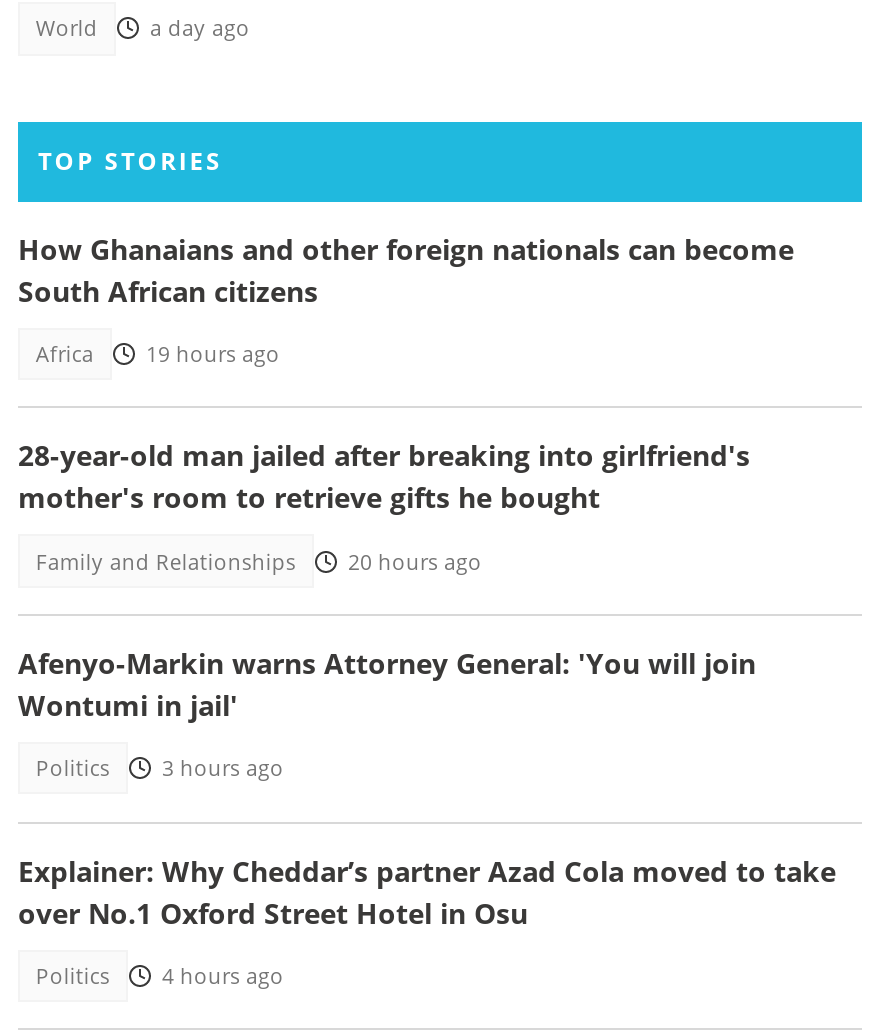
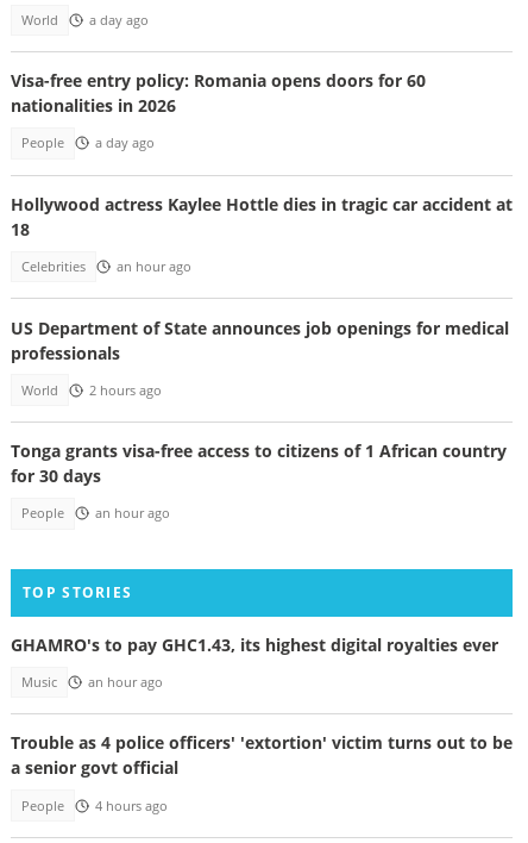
+ Visa-free entry policy: Romania opens doors for 60
+ nationalities in 2026
+ People
+ a day ago
+ Hollywood actress Kaylee Hottle dies in tragic car accident at
+ 18
+ Celebrities
+ an hour ago
+ US Department of State announces job openings for medical
+ professionals
+ World
+ 2 hours ago
+ Tonga grants visa-free access to citizens of 1 African country
+ for 30 days
+ People
+ an hour ago

moved down: TOP STORIES

- How Ghanaians and other foreign nationals can become
- South African citizens
- Africa
- 19 hours ago
- 28-year-old man jailed after breaking into girlfriend's
- mother's room to retrieve gifts he bought
- Family and Relationships
- 20 hours ago
- Afenyo-Markin warns Attorney General: 'You will join
- Wontumi in jail'
- Politics
- 3 hours ago
- Explainer: Why Cheddar’s partner Azad Cola moved to take
- over No.1 Oxford Street Hotel in Osu
- Politics
+ GHAMRO's to pay GHC1.43, its highest digital royalties ever
+ Music
+ an hour ago
+ Trouble as 4 police officers' 'extortion' victim turns out to be
+ a senior govt official
+ People
